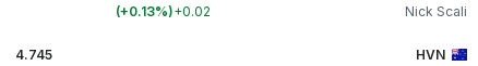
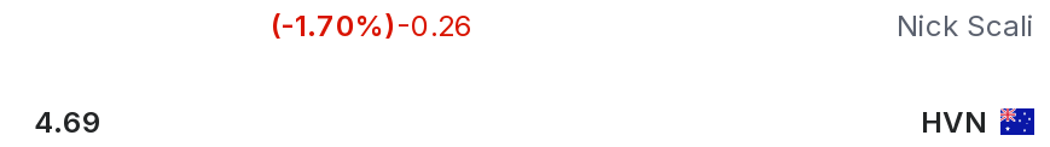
- +0.13%
+ -1.70%

- +0.02
+ -0.26

- 4.745
+ 4.69
